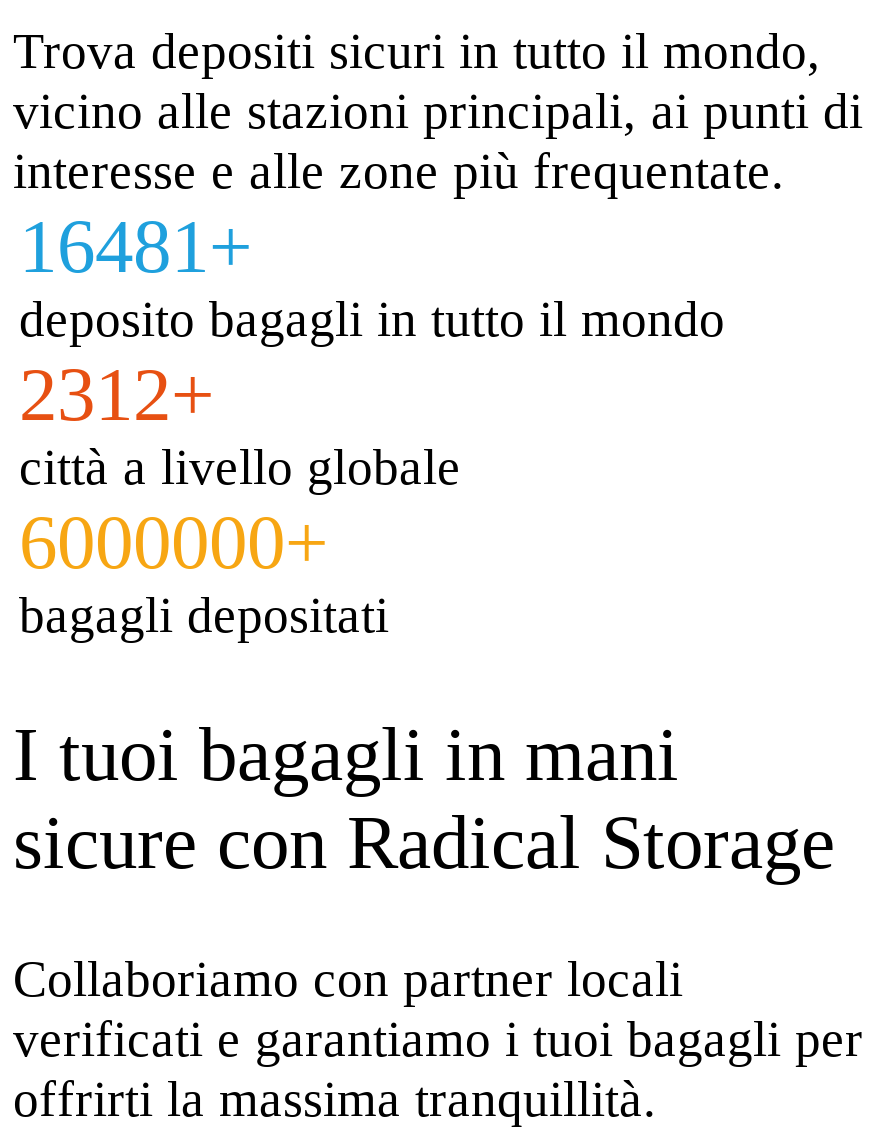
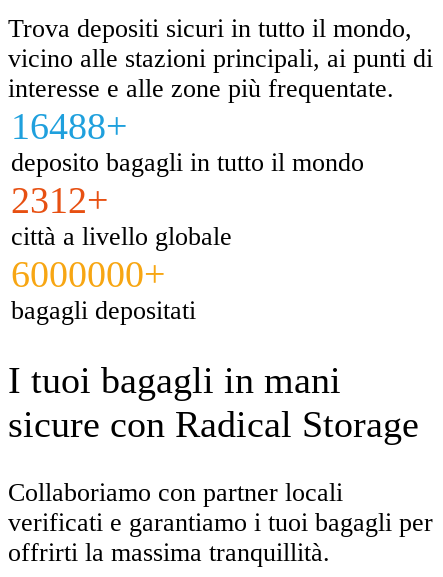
- 16481+
+ 16488+
